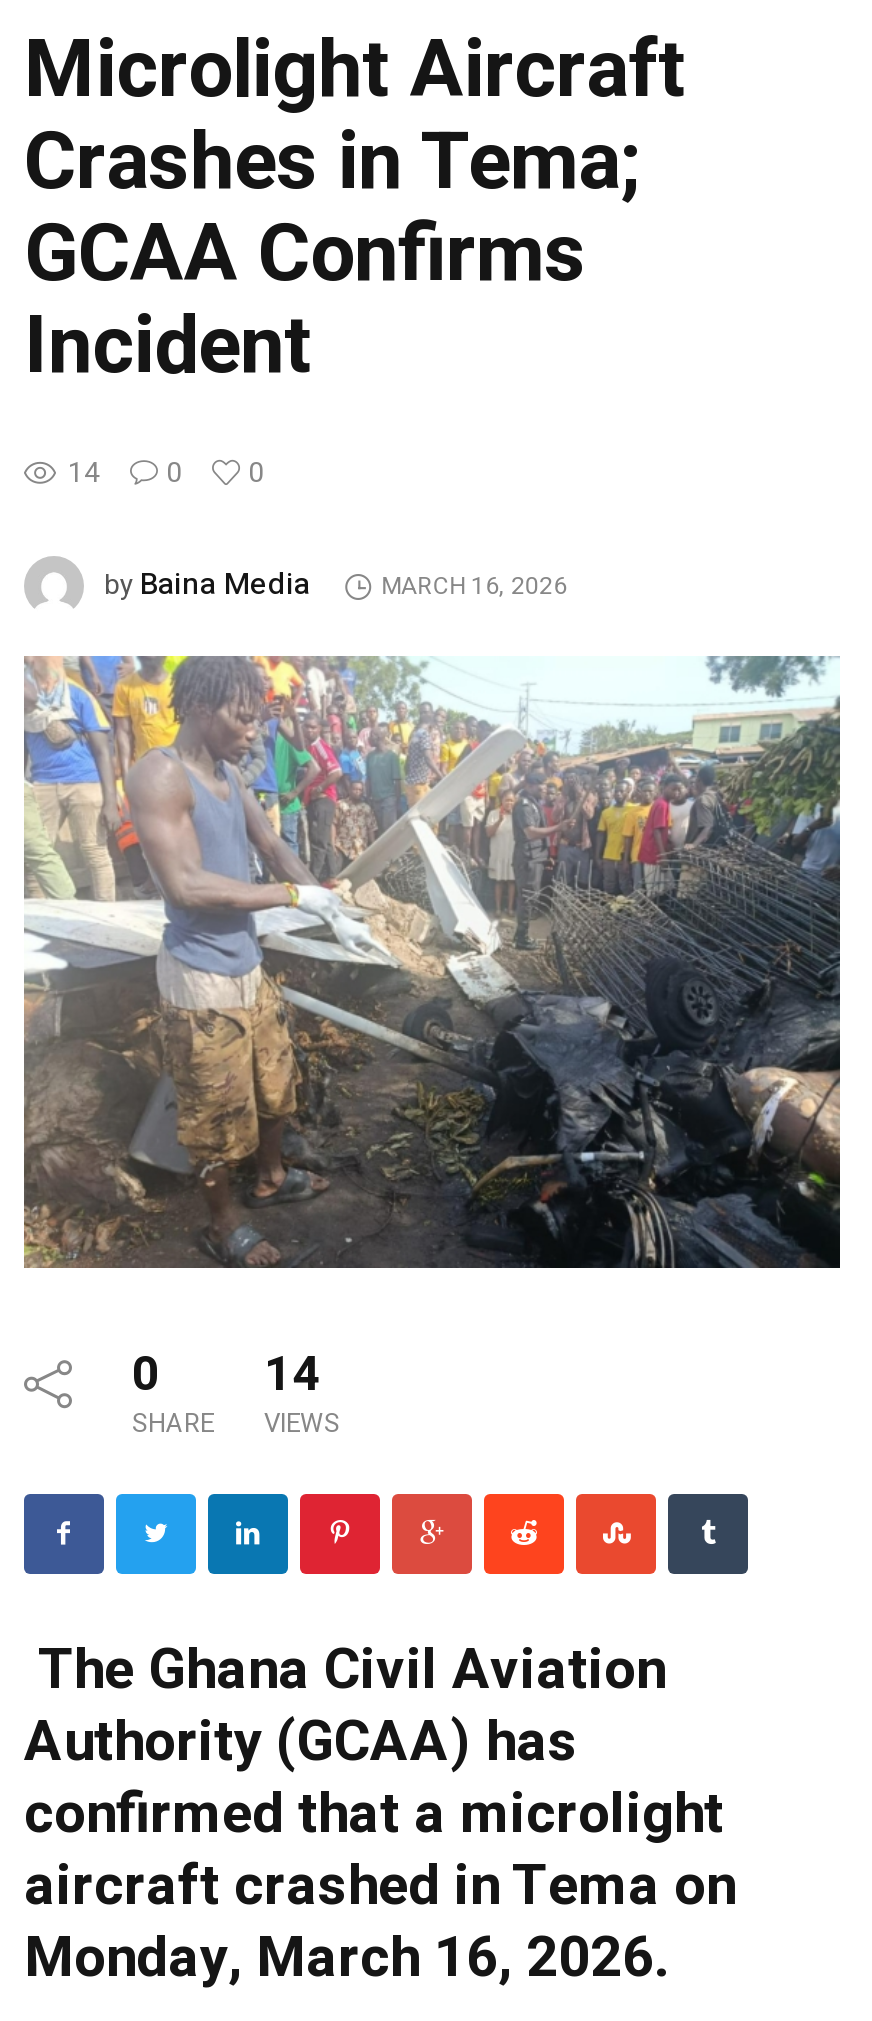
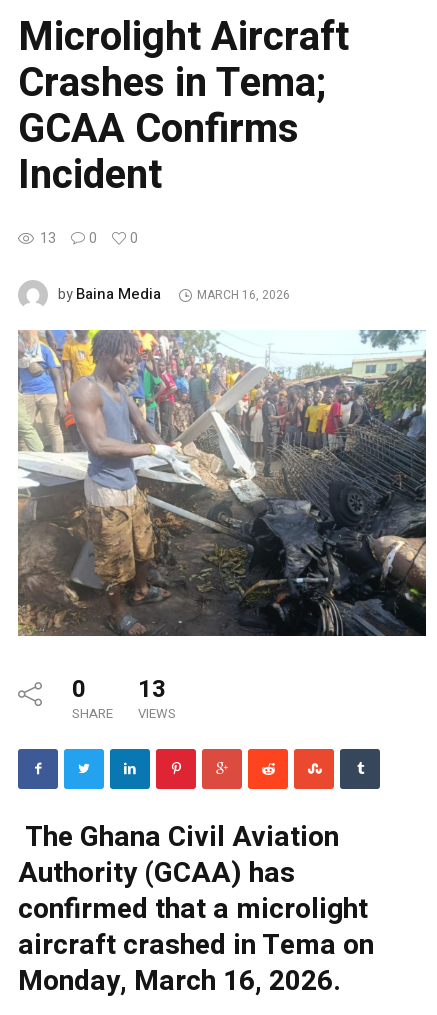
- 14 0 0
+ 13 0 0

- 0 14
+ 0 13
